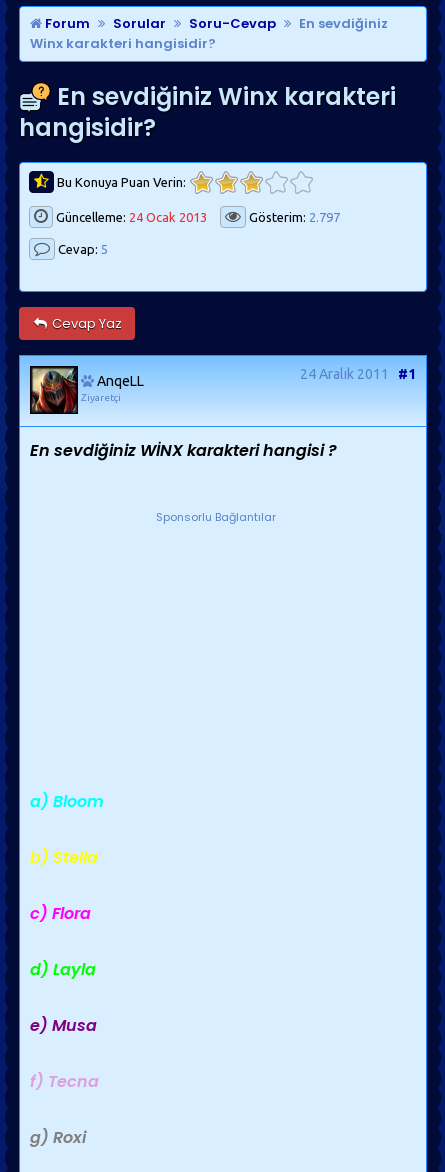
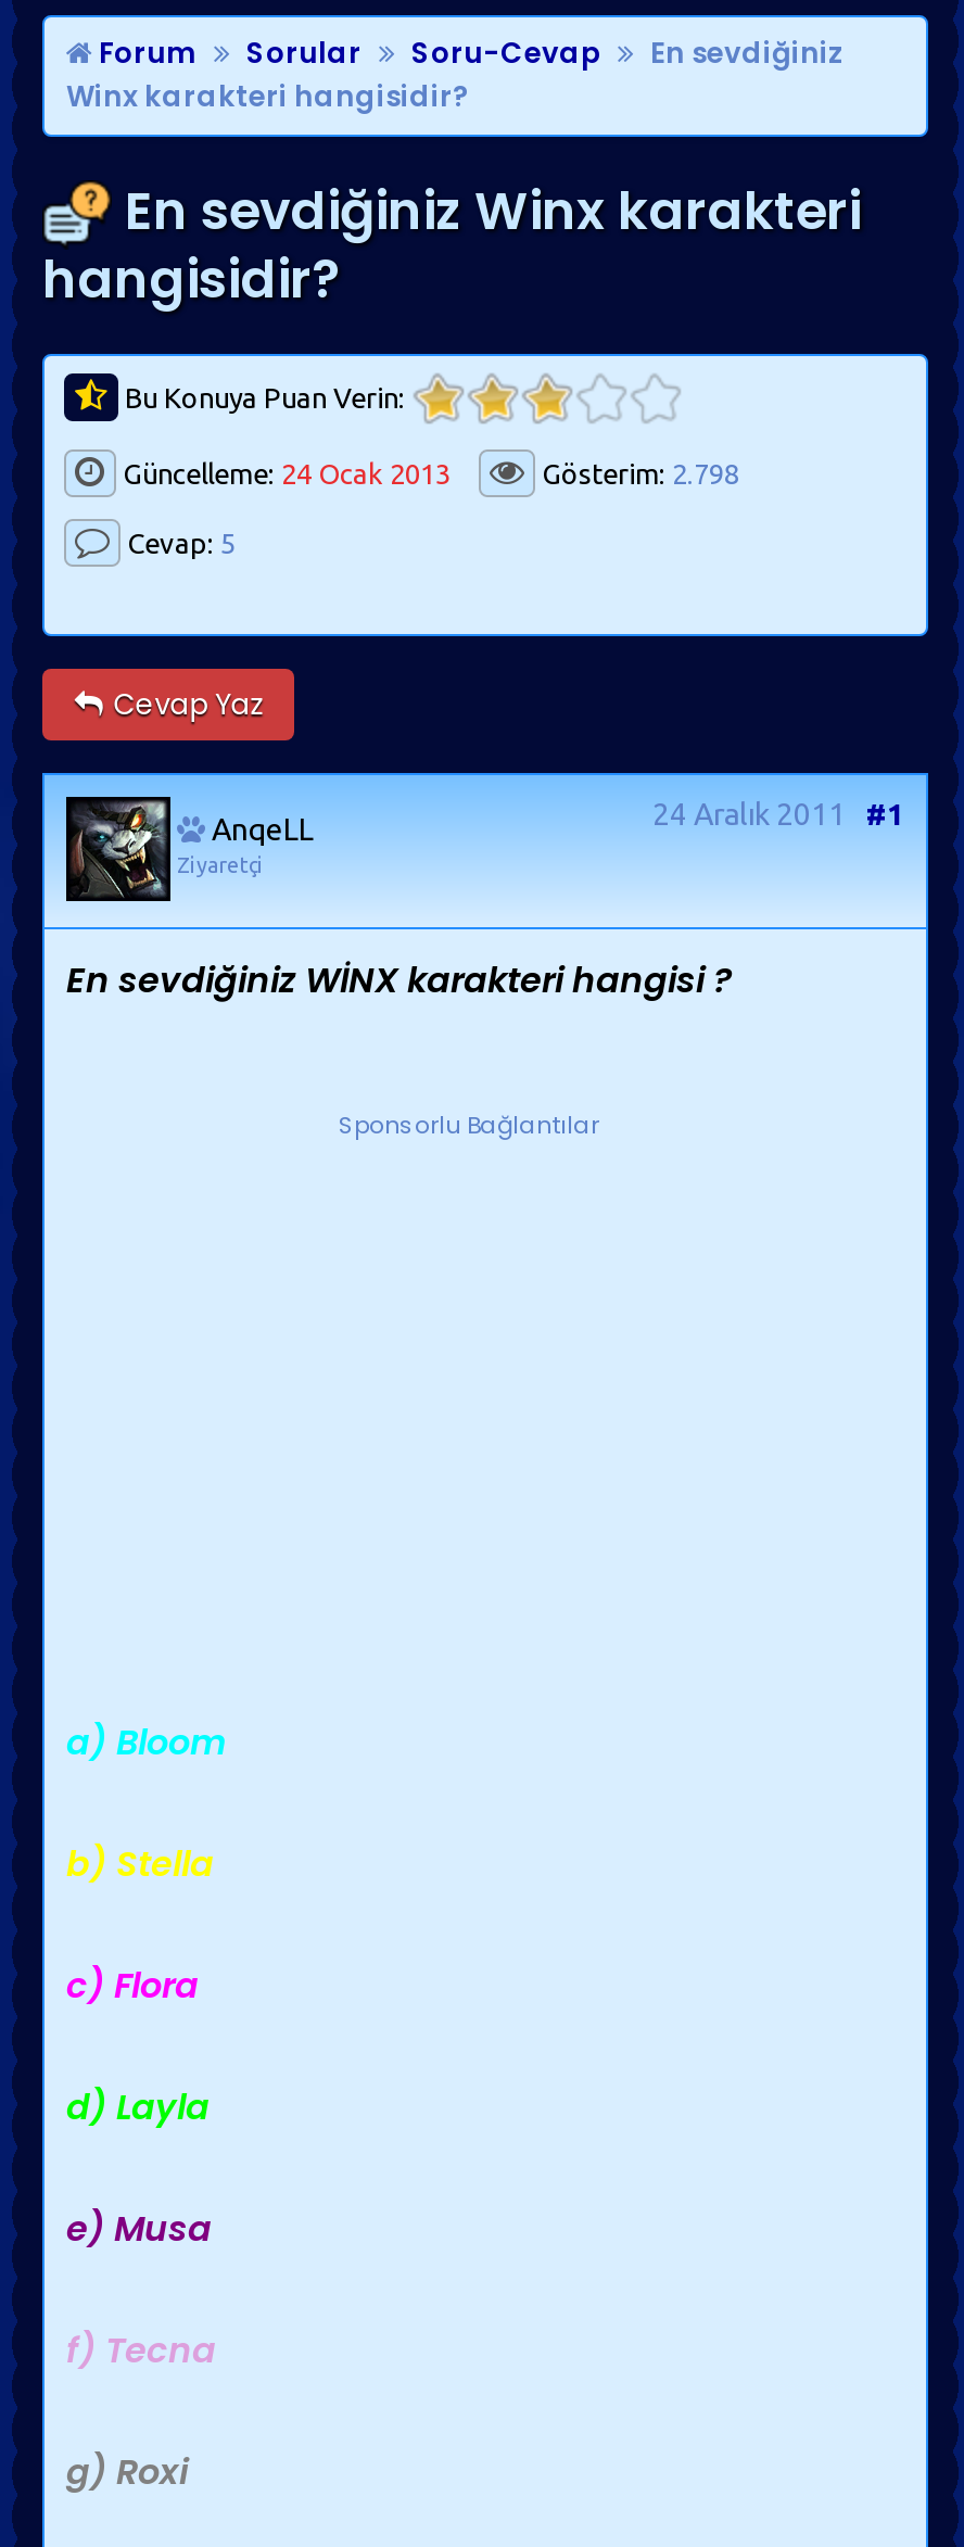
- Gösterim: 2.797
+ Gösterim: 2.798

- [image]
+ [image]
